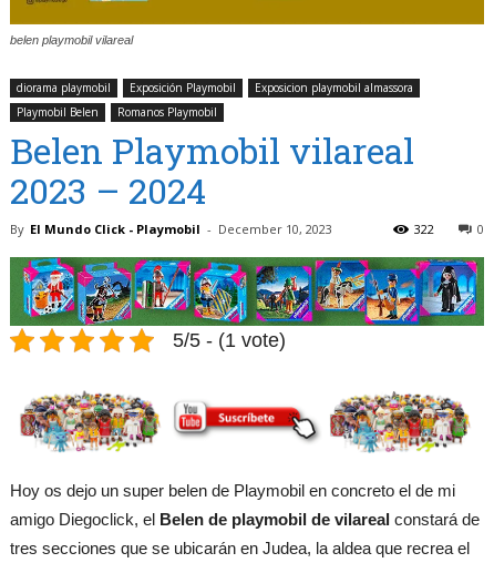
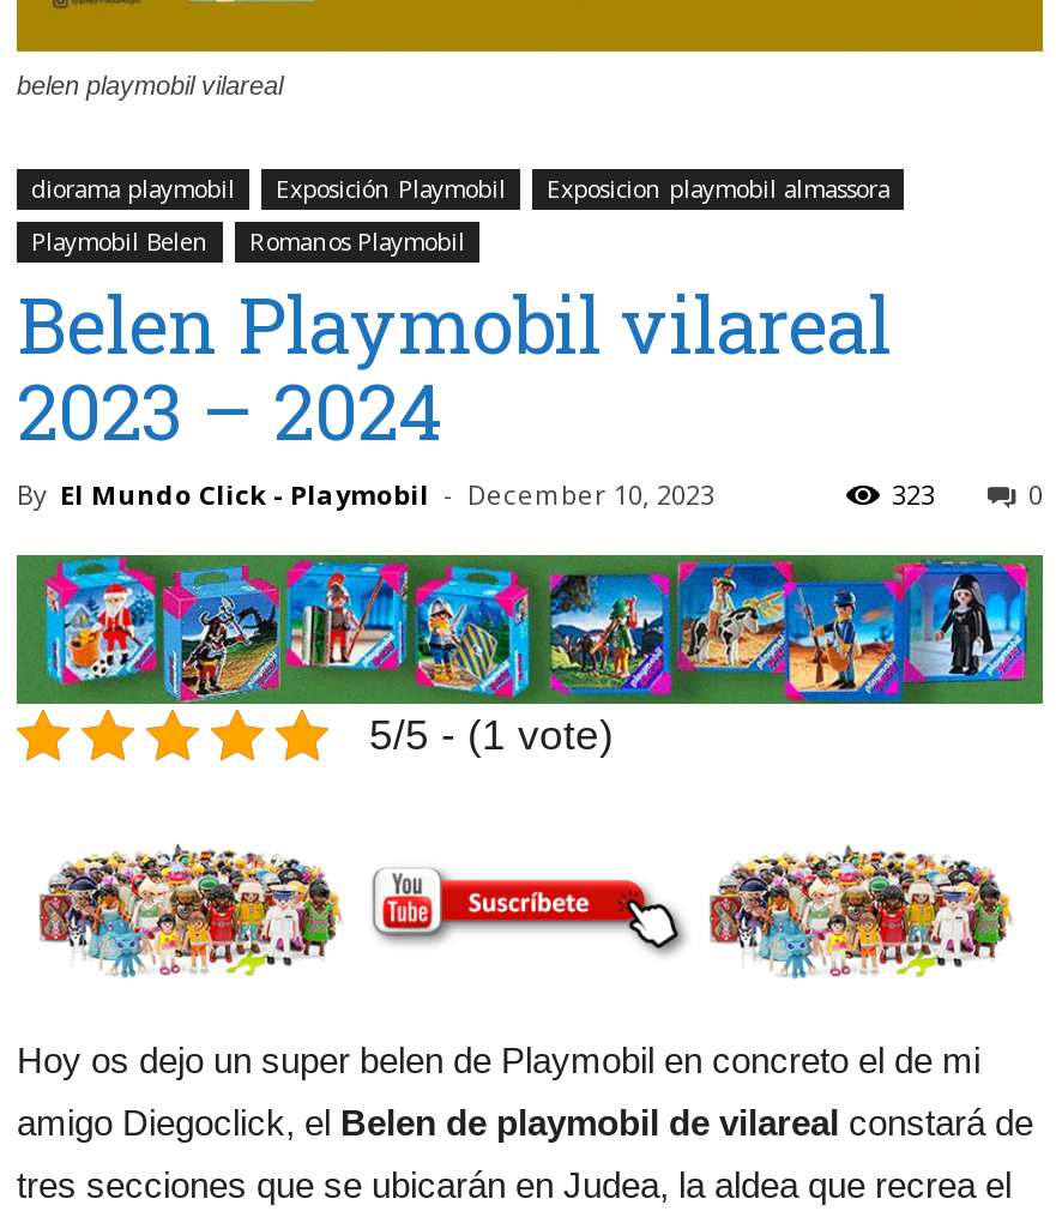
- 322
+ 323
